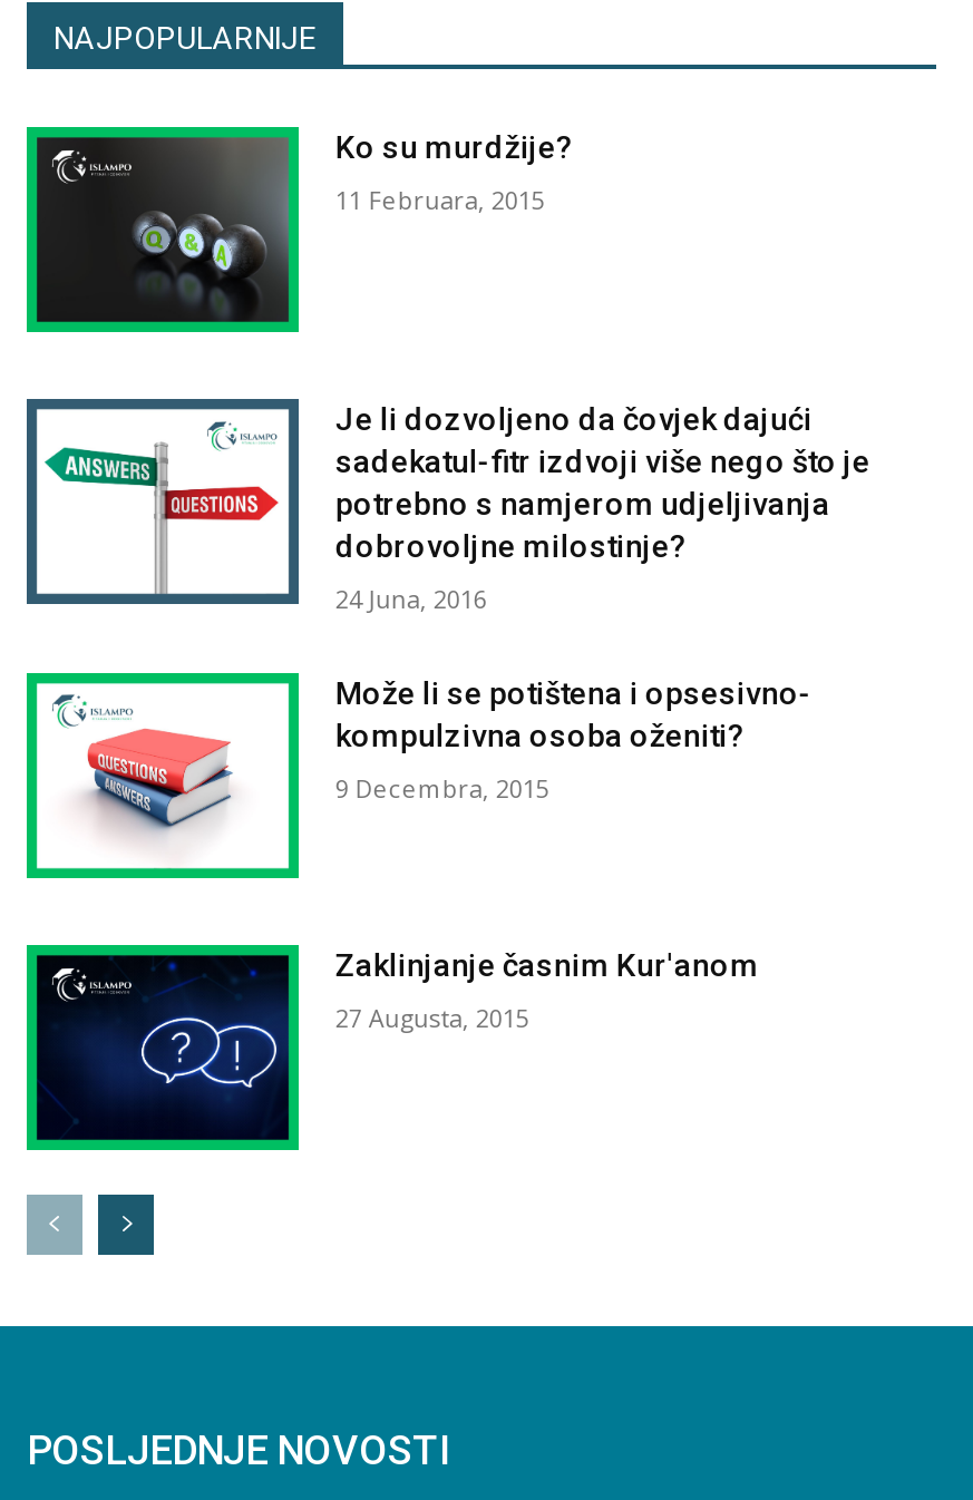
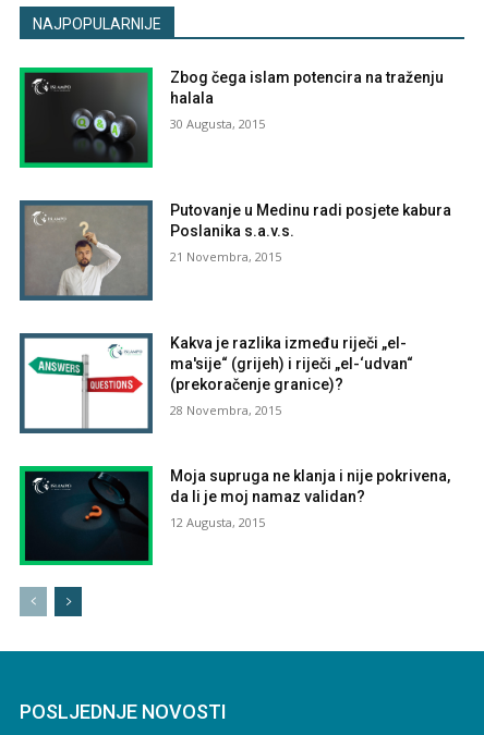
- Ko su murdžije?
+ Zbog čega islam potencira na traženju
+ halala

- 11 Februara, 2015
+ 30 Augusta, 2015

- [image]
- Je li dozvoljeno da čovjek dajući
- sadekatul-fitr izdvoji više nego što je
- potrebno s namjerom udjeljivanja
- dobrovoljne milostinje?
+ [image]
+ Putovanje u Medinu radi posjete kabura
+ Poslanika s.a.v.s.

- 24 Juna, 2016
+ 21 Novembra, 2015

- [image]
- Može li se potištena i opsesivno-
- kompulzivna osoba oženiti?
+ [image]
+ Kakva je razlika između riječi „el-
+ ma'sije“ (grijeh) i riječi „el-‘udvan“
+ (prekoračenje granice)?

- 9 Decembra, 2015
+ 28 Novembra, 2015

- [image]
- Zaklinjanje časnim Kur'anom
+ [image]
+ Moja supruga ne klanja i nije pokrivena,
+ da li je moj namaz validan?

- 27 Augusta, 2015
+ 12 Augusta, 2015
